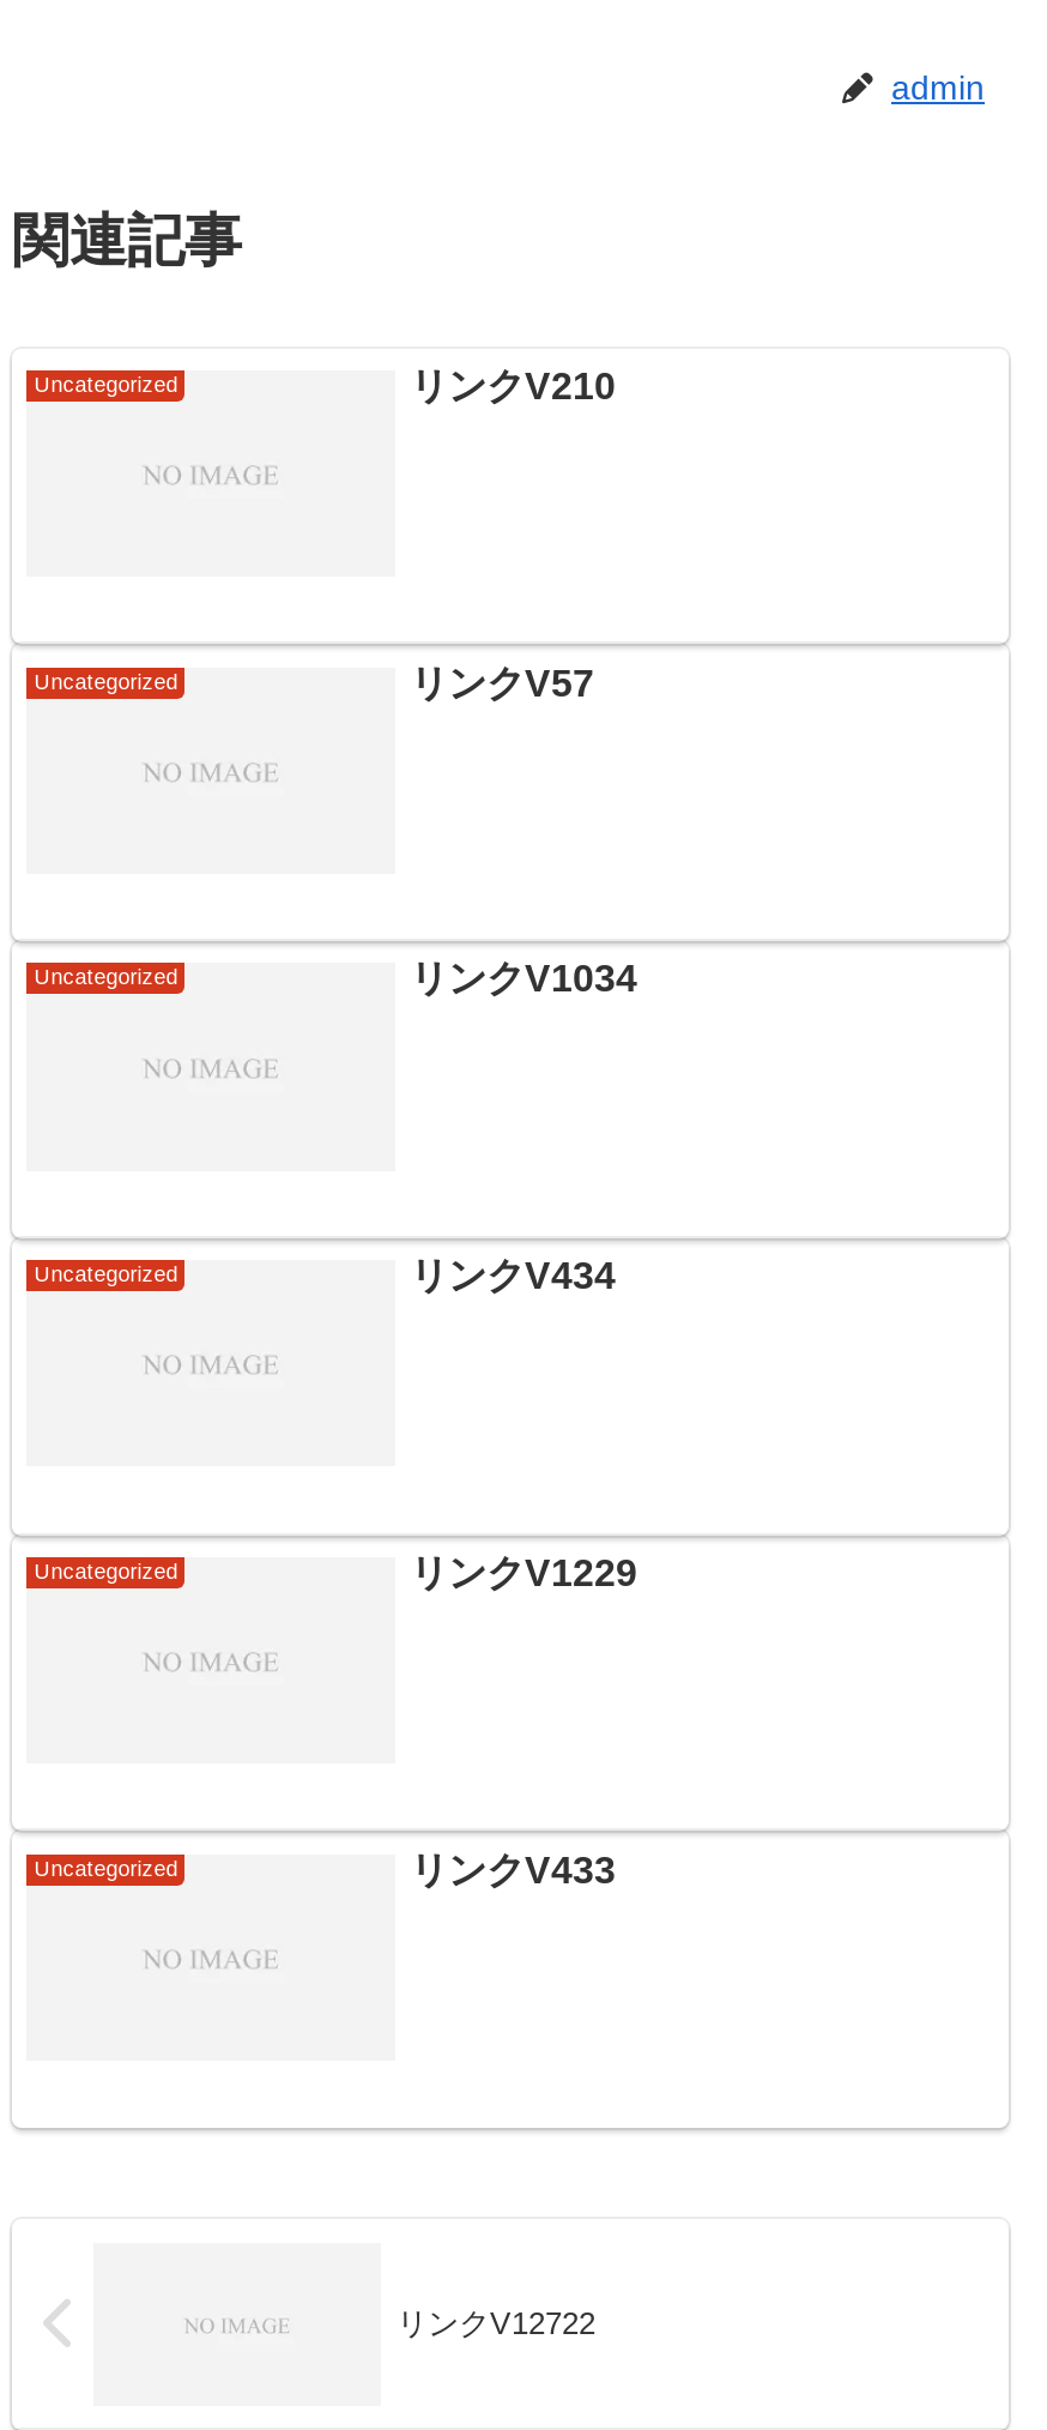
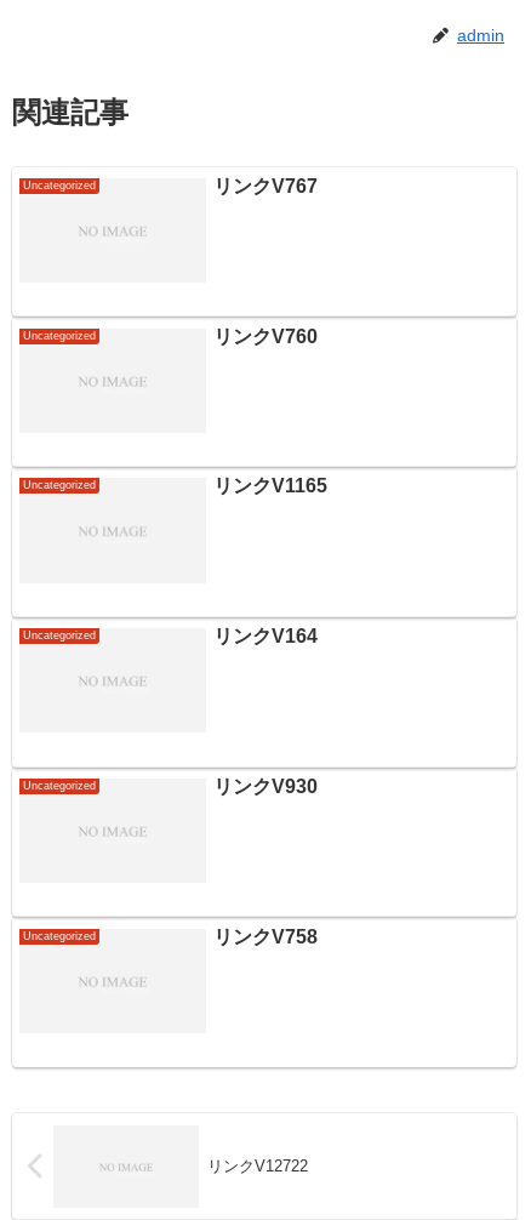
- リンクV210
+ リンクV767

- リンクV57
+ リンクV760

- リンクV1034
+ リンクV1165

- リンクV434
+ リンクV164

- リンクV1229
+ リンクV930

- リンクV433
+ リンクV758
